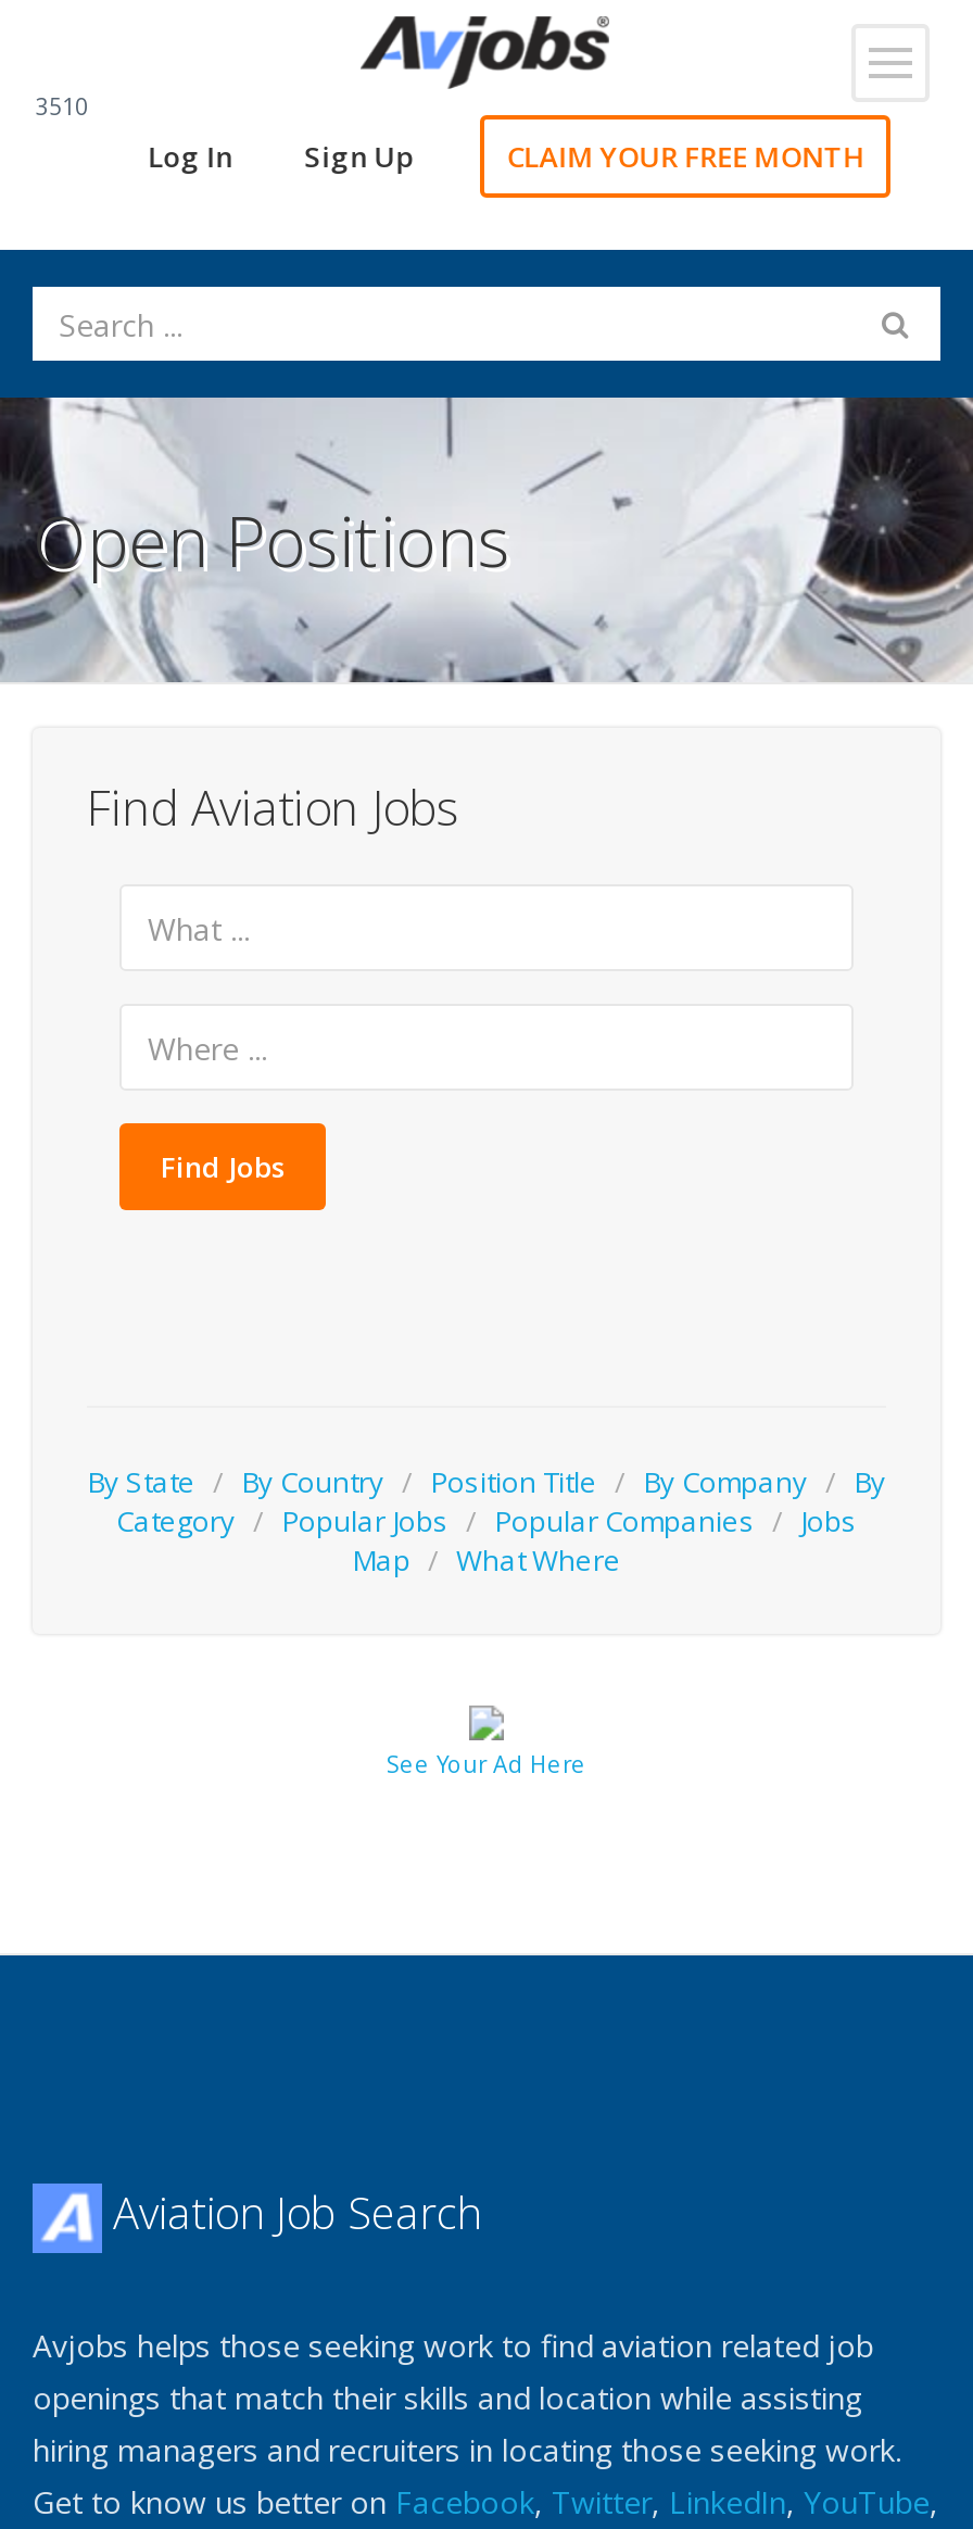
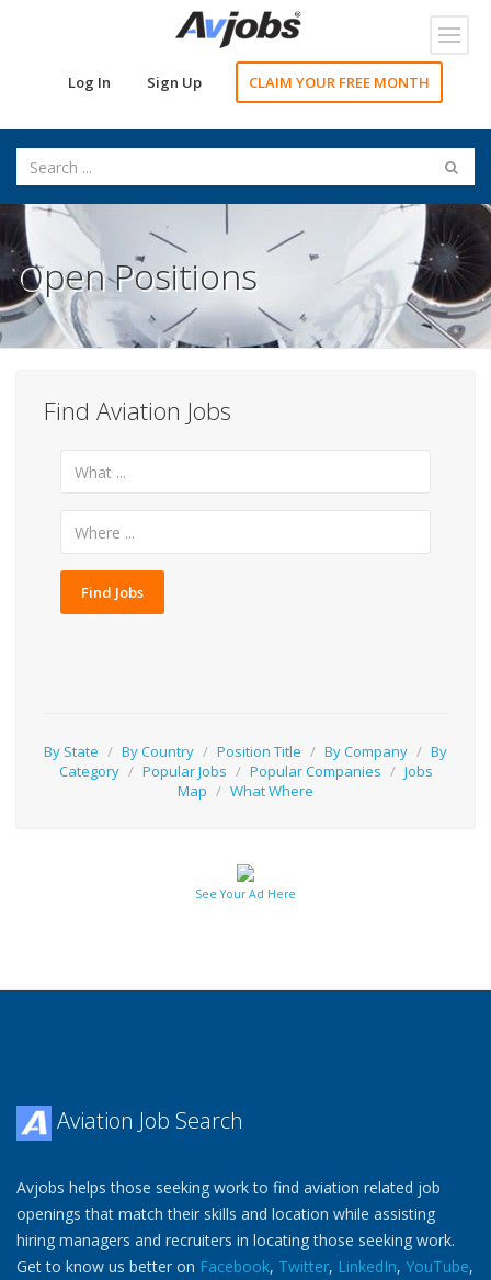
- [image]
+ [image]

- 3510
